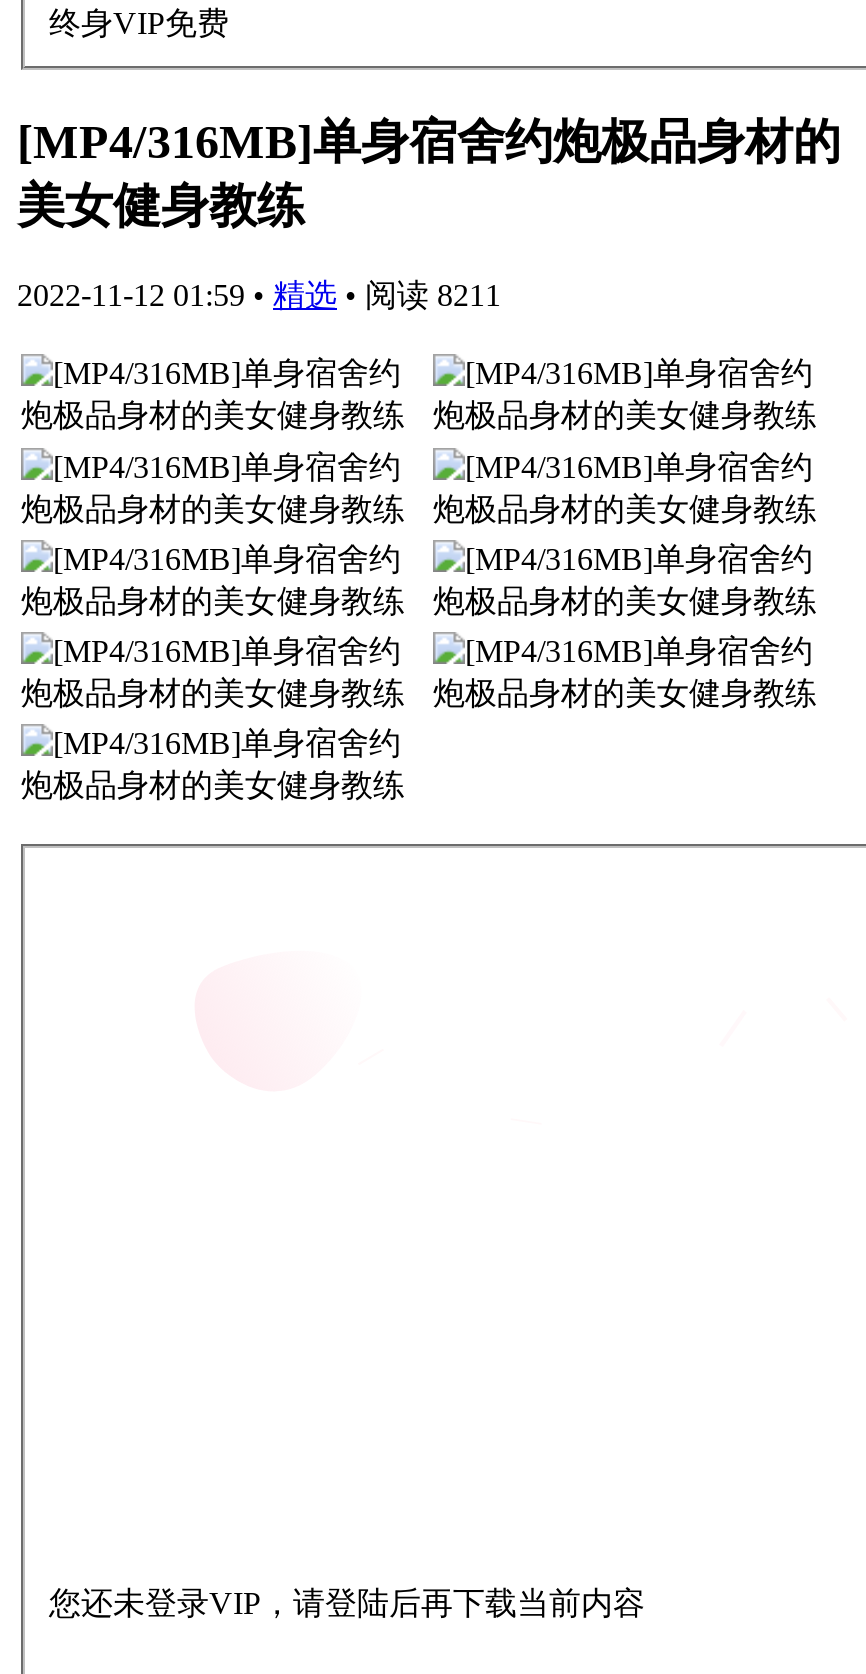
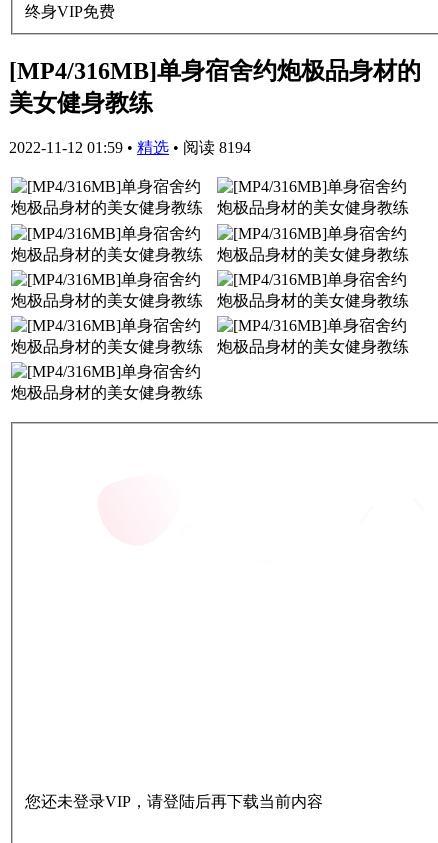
- 2022-11-12 01:59 • 精选 • 阅读 8211
+ 2022-11-12 01:59 • 精选 • 阅读 8194
